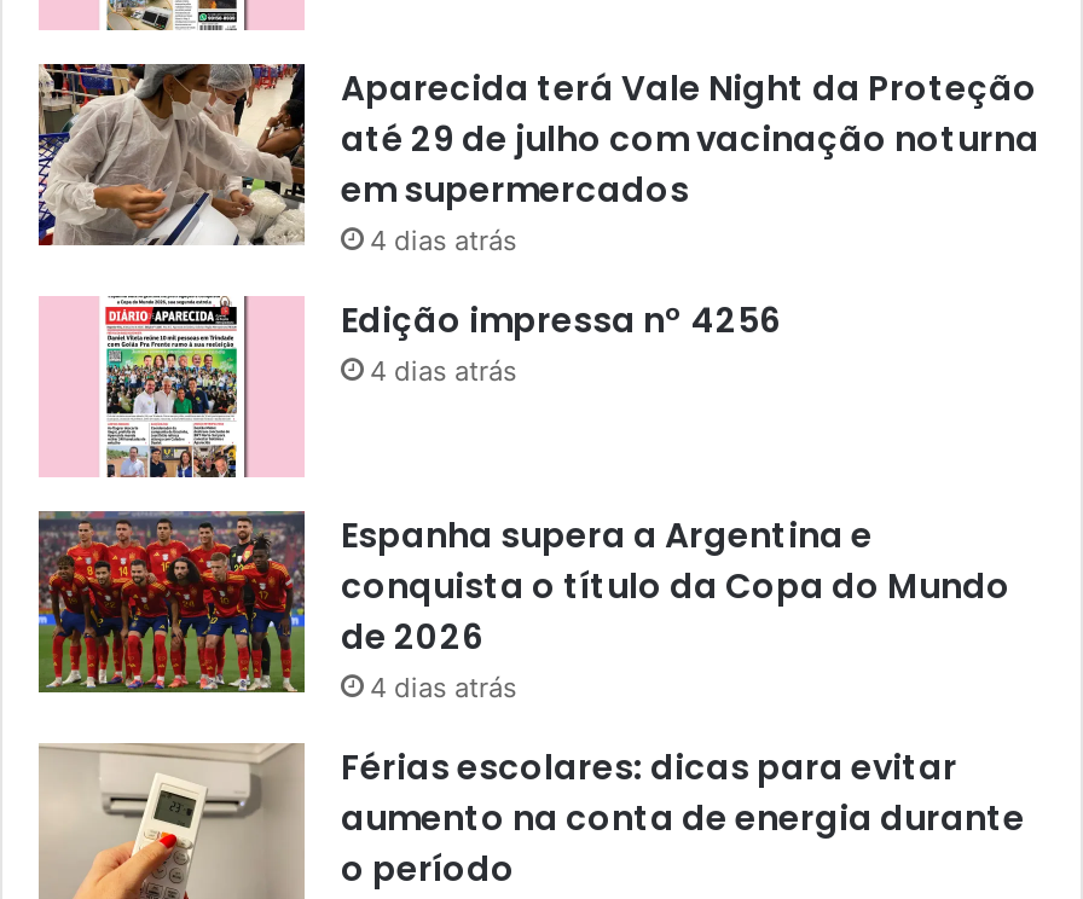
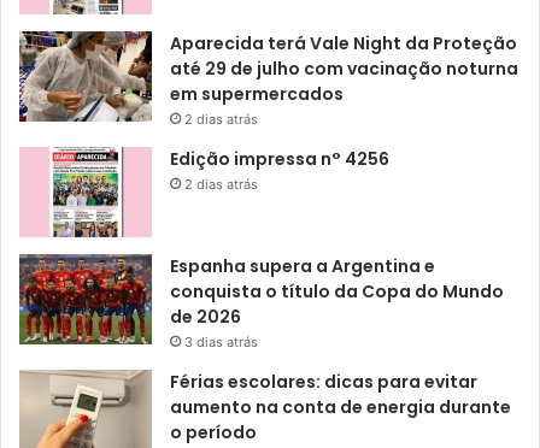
- 4 dias atrás
+ 2 dias atrás

- 4 dias atrás
+ 2 dias atrás

- 4 dias atrás
+ 3 dias atrás
